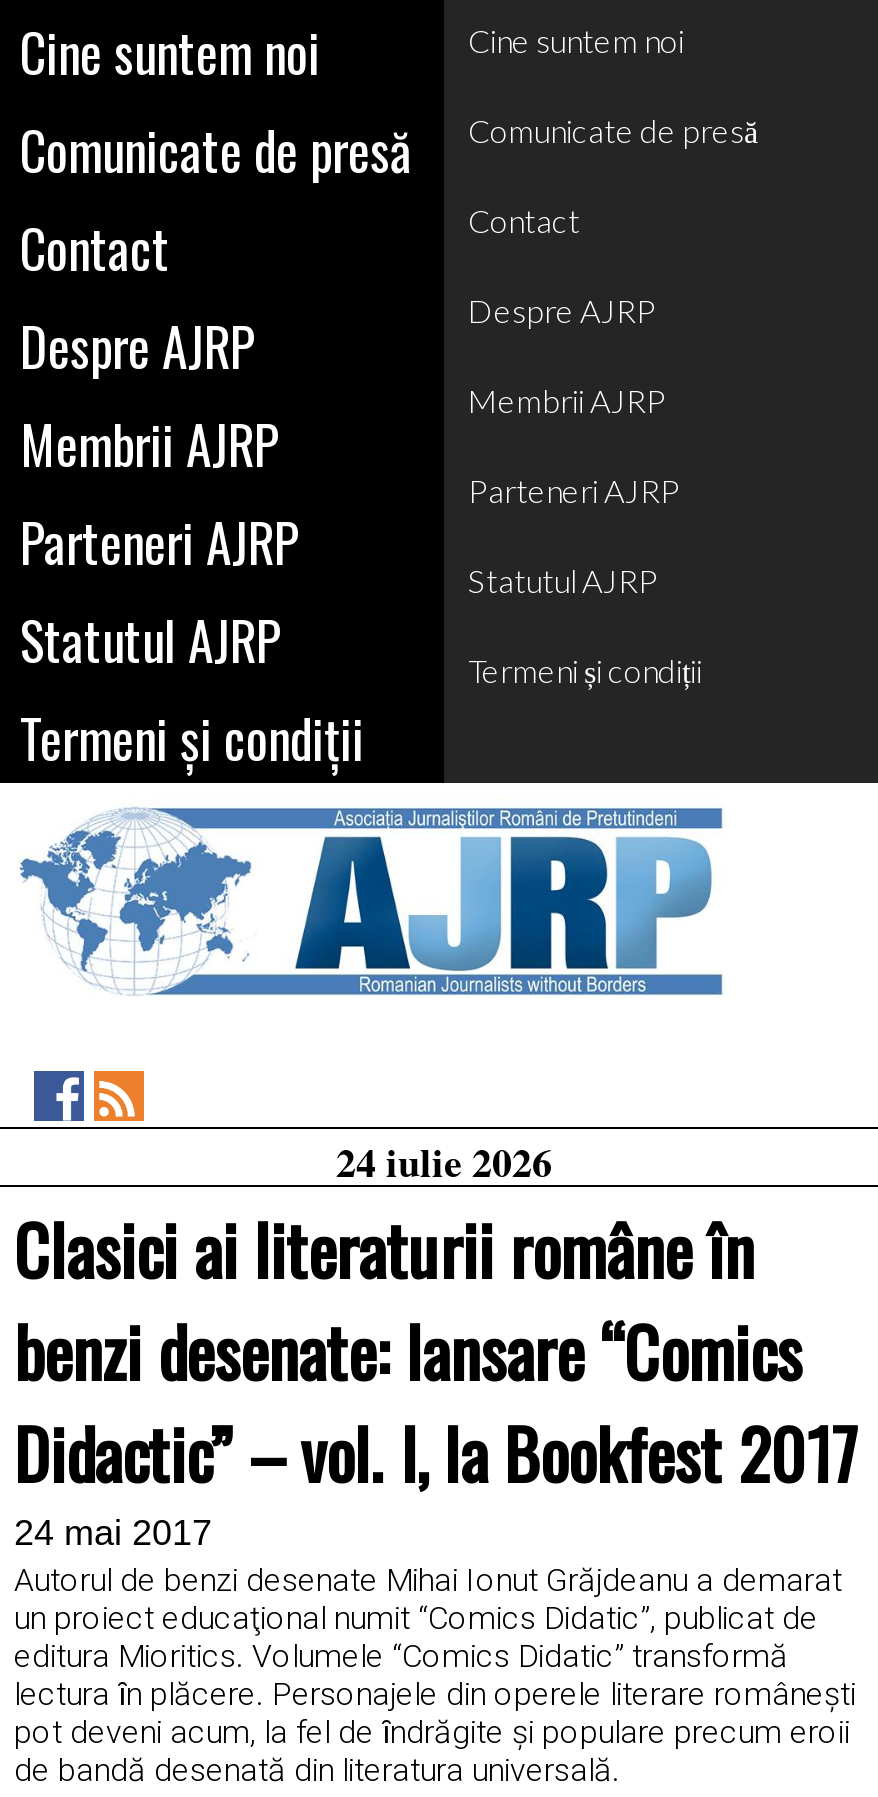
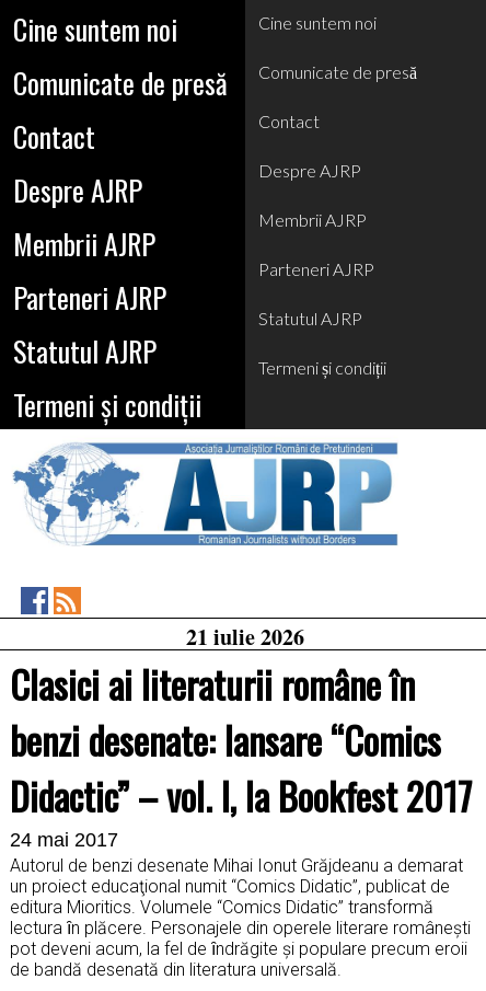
- 24 iulie 2026
+ 21 iulie 2026
